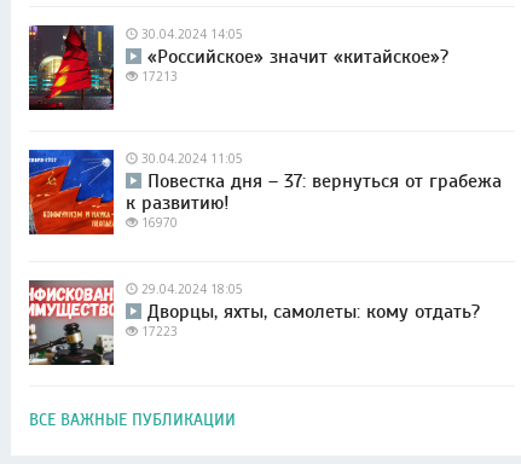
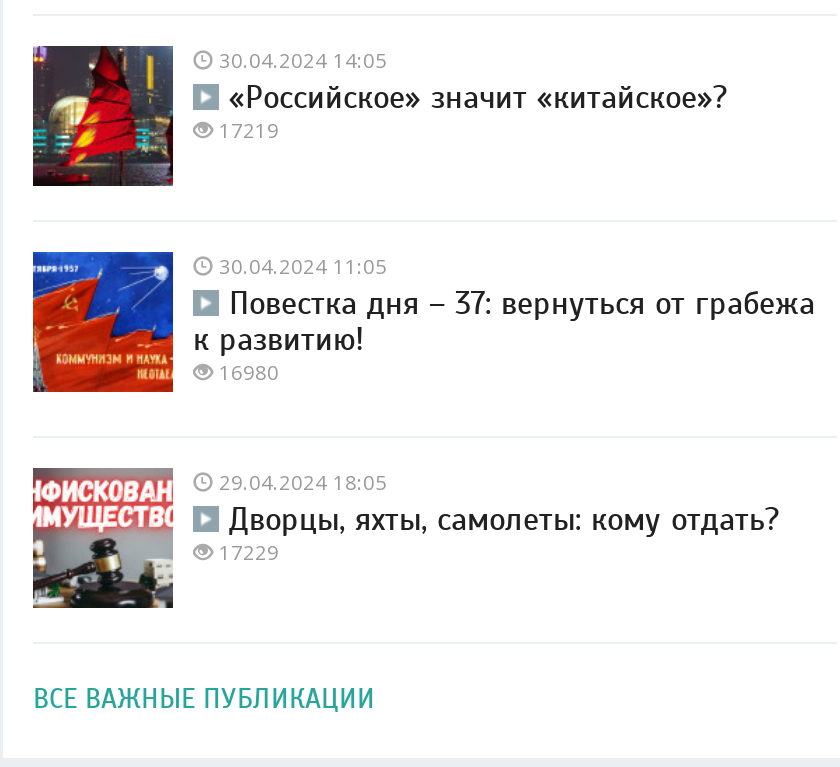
- 17213
+ 17219

- 16970
+ 16980

- 17223
+ 17229
